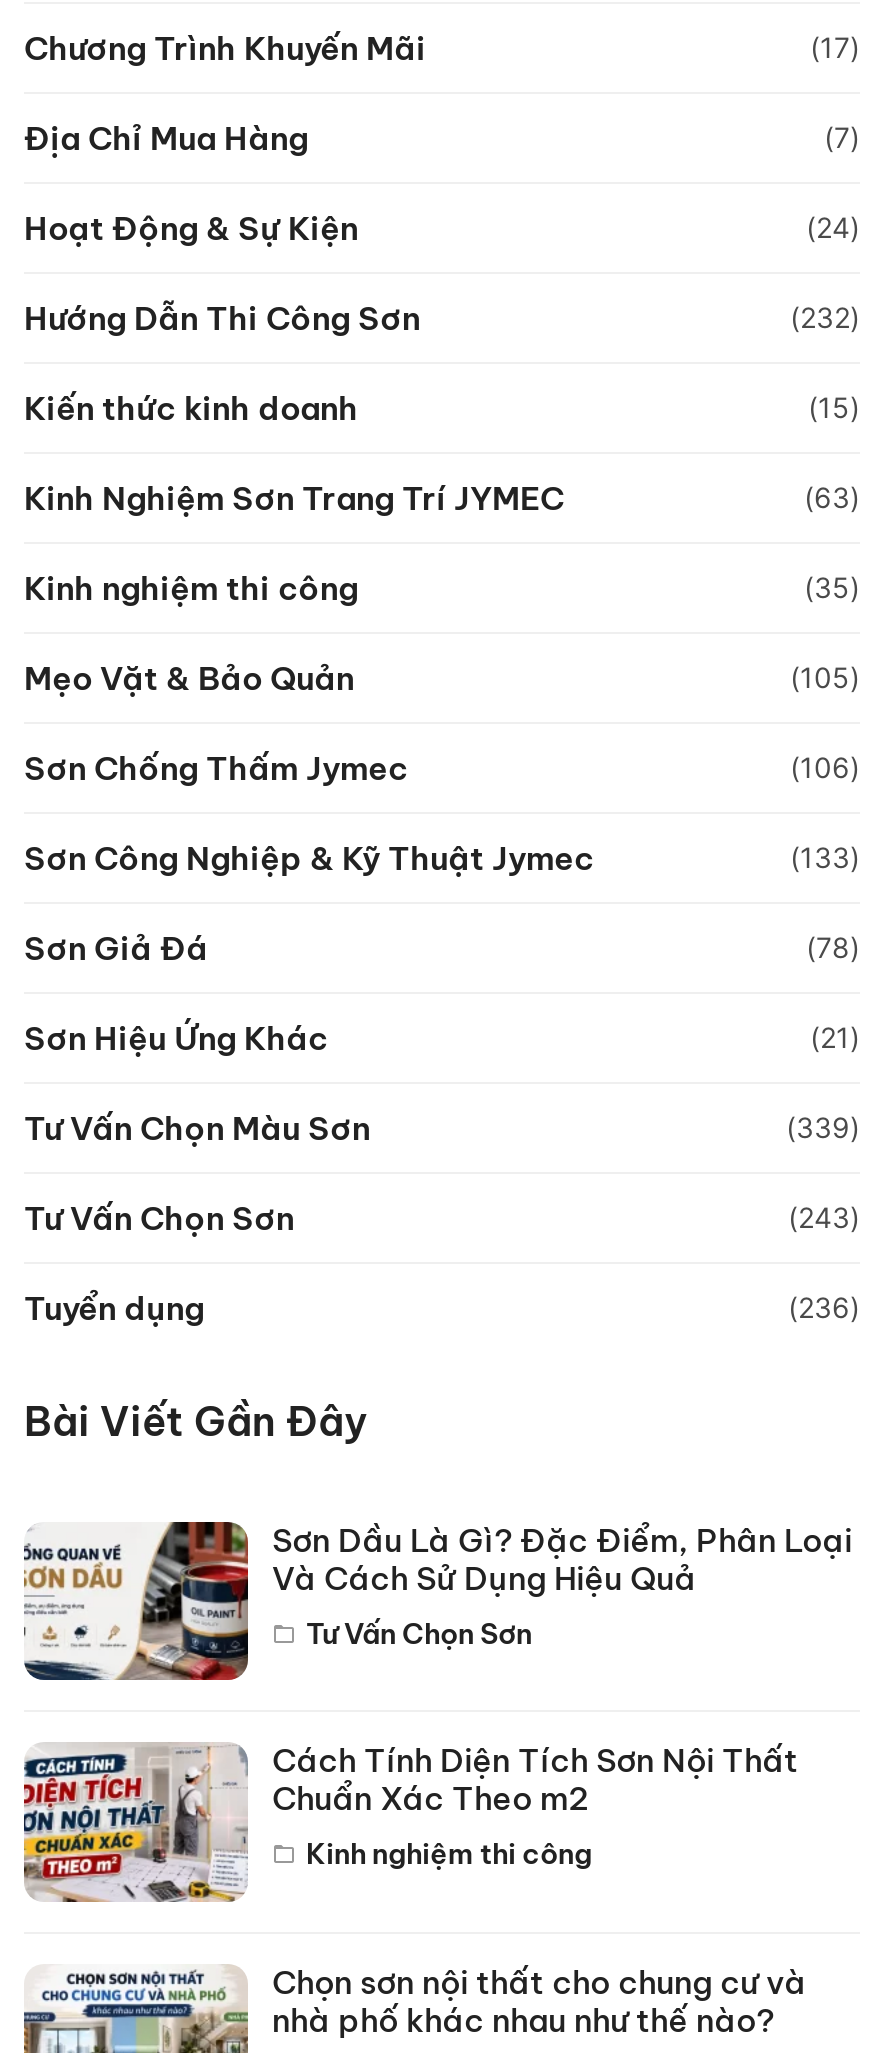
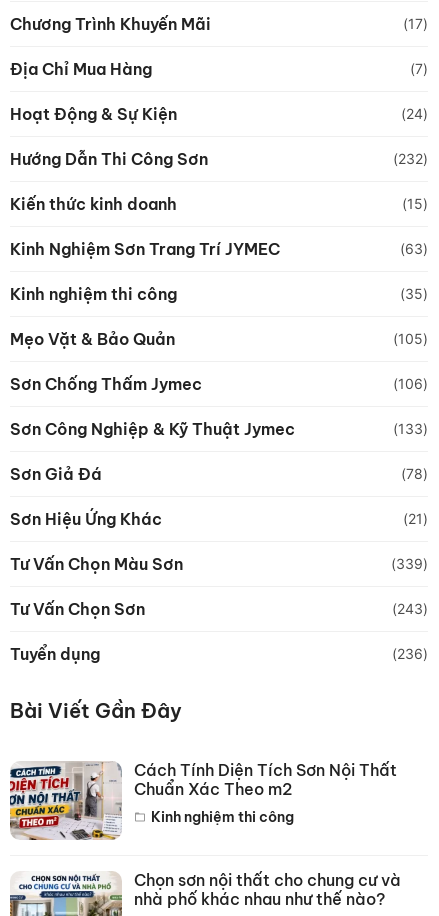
- [image]
- Sơn Dầu Là Gì? Đặc Điểm, Phân Loại
- Và Cách Sử Dụng Hiệu Quả
- Tư Vấn Chọn Sơn
